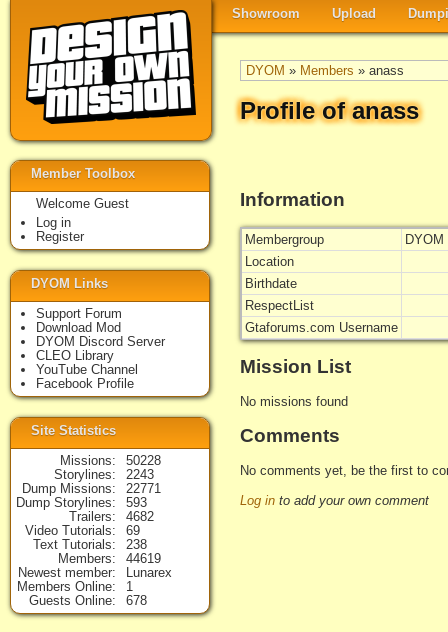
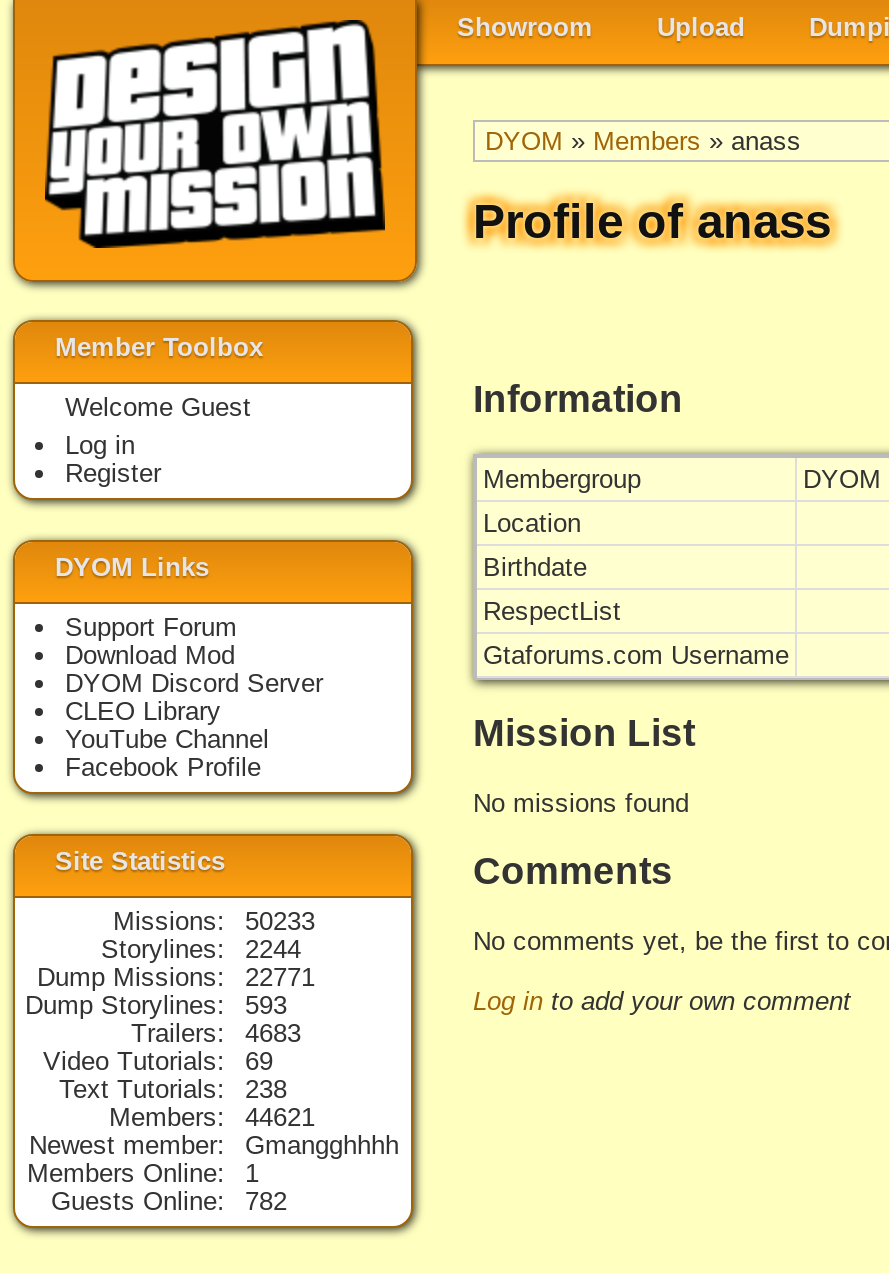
- Missions 50228
+ Missions 50233

- Storylines 2243
+ Storylines 2244

- Trailers 4682
+ Trailers 4683

- Members 44619
+ Members 44621

- Lunarex
+ Gmangghhhh

- Guests Online 678
+ Guests Online 782
